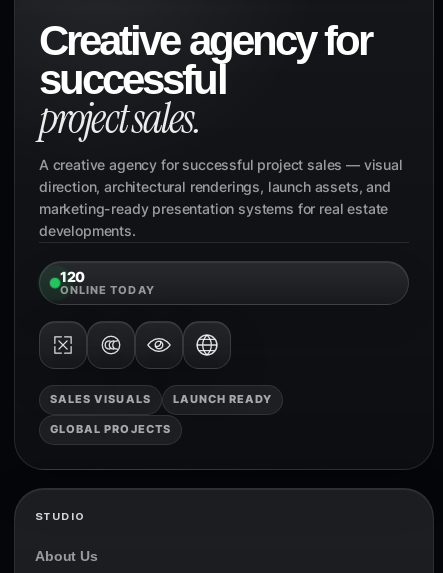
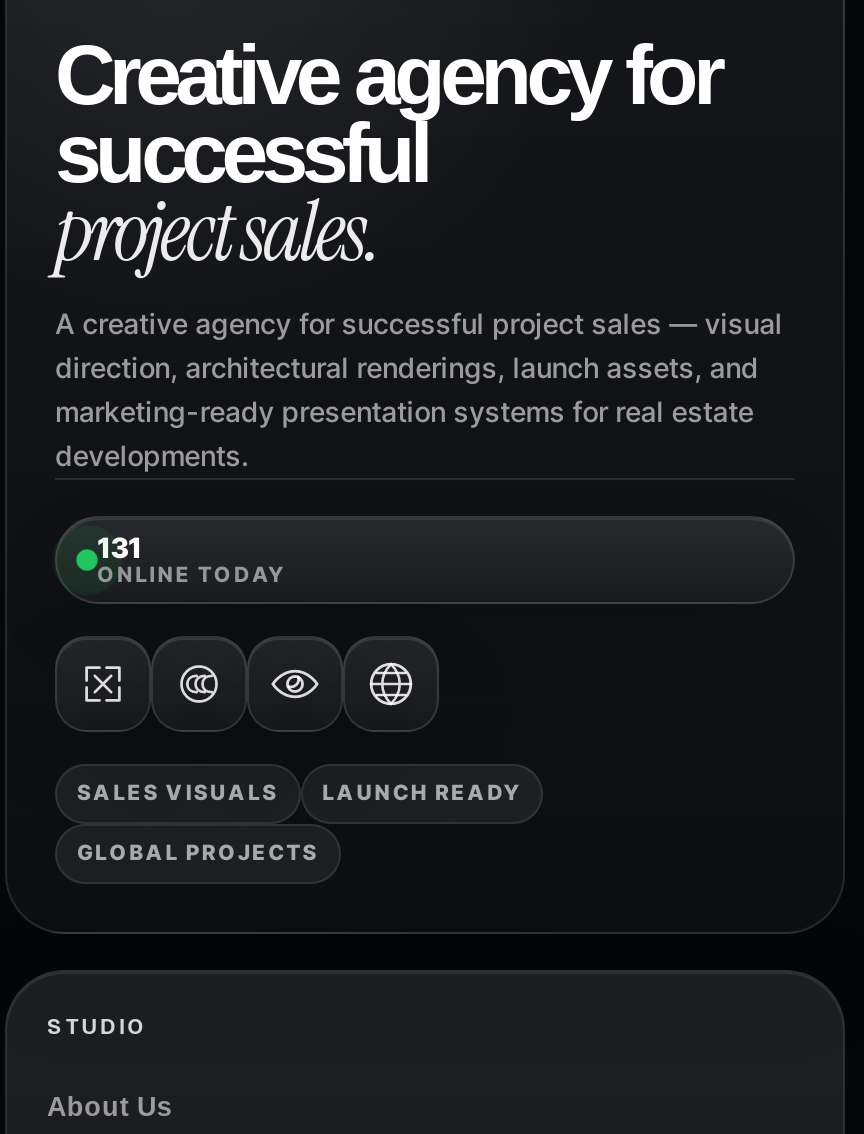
- 120
+ 131
